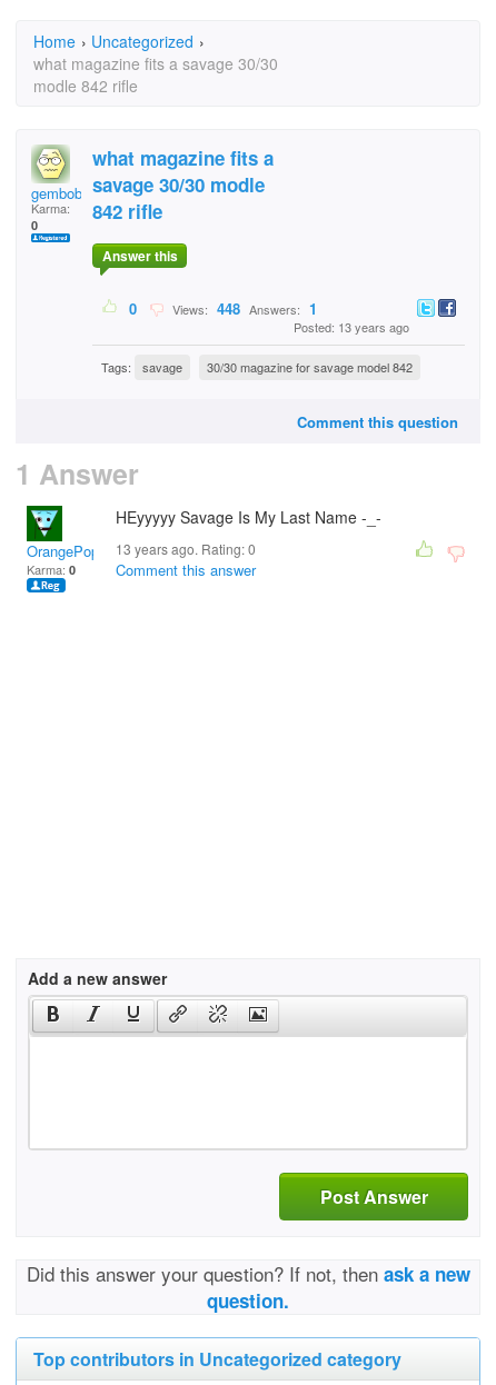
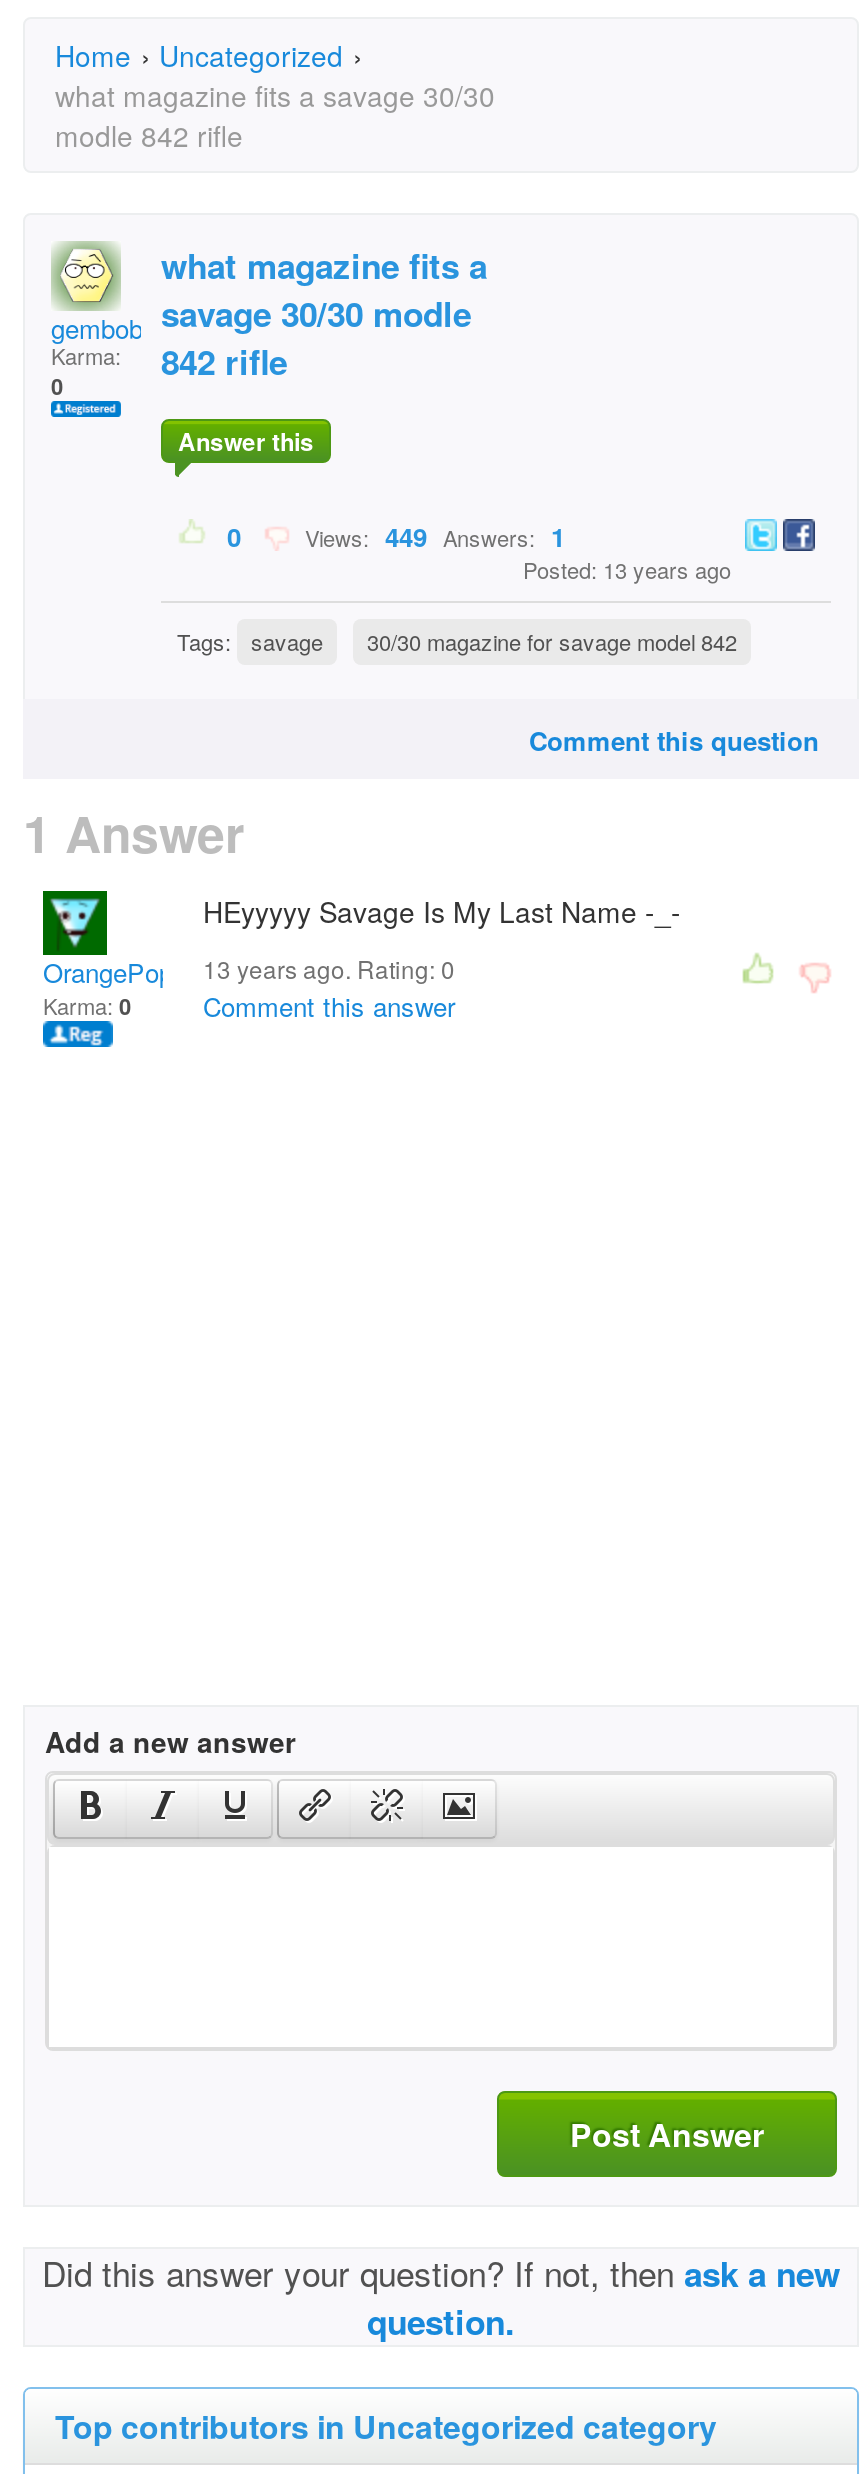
- Views: 448 Answers: 1
+ Views: 449 Answers: 1
